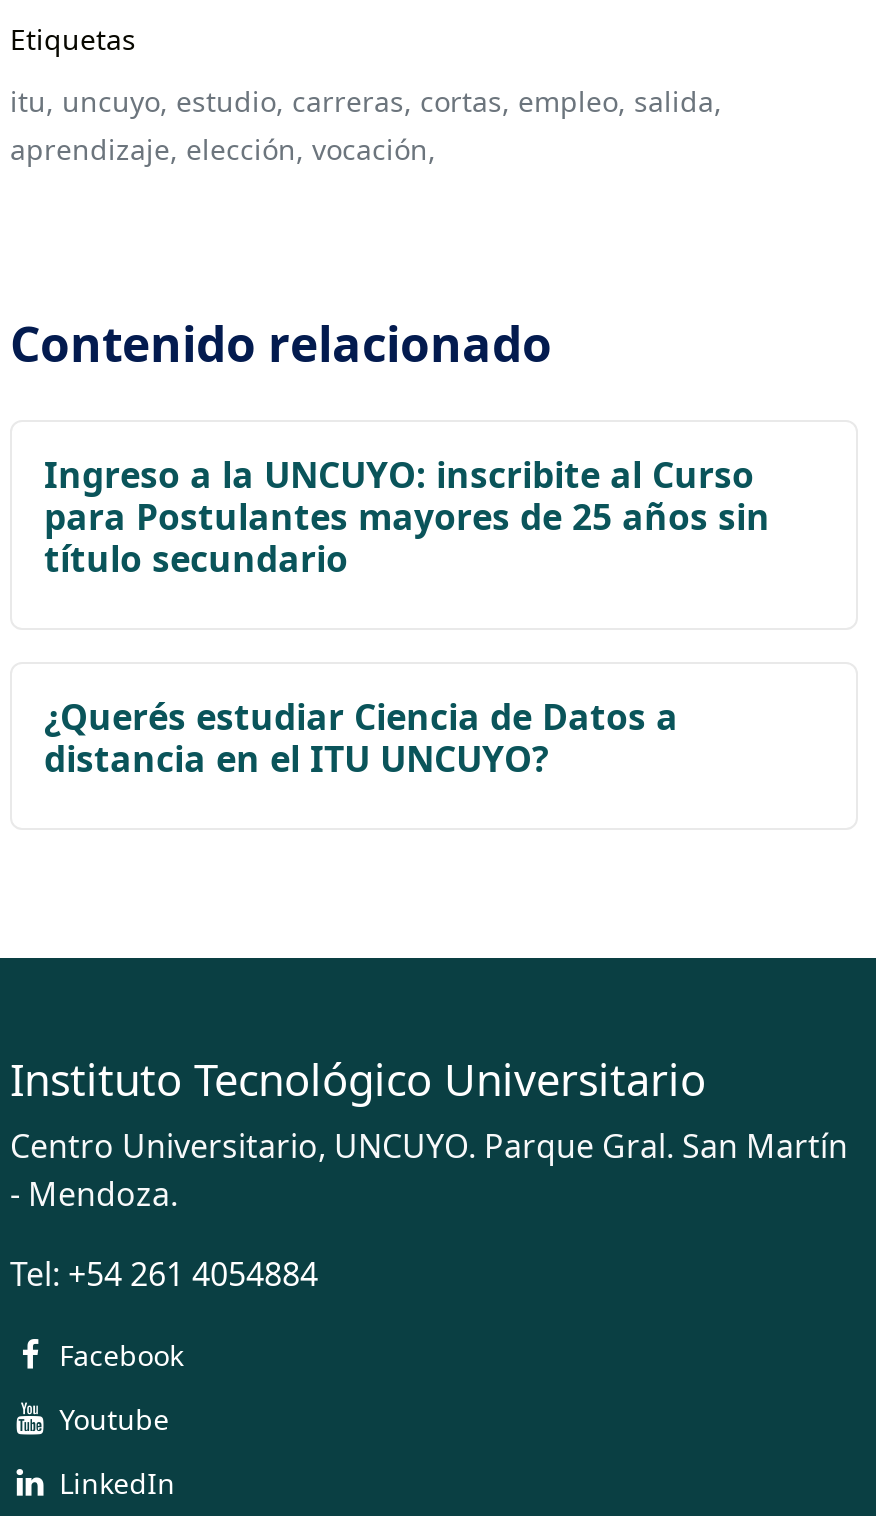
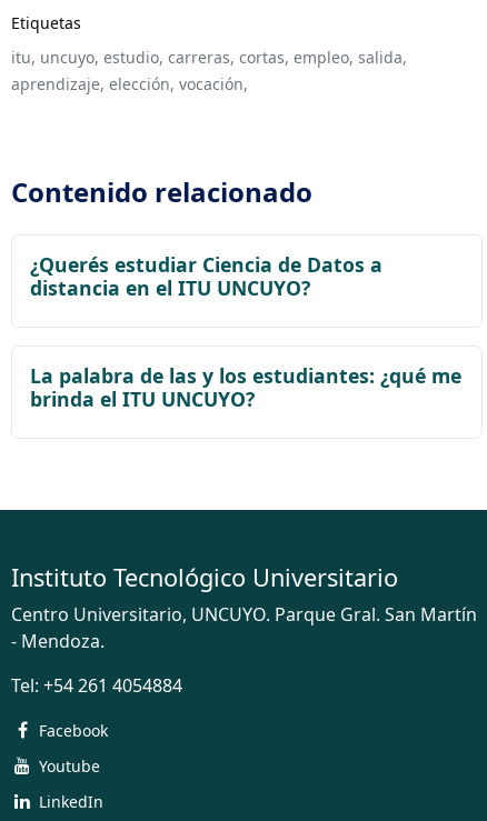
- Ingreso a la UNCUYO: inscribite al Curso
- para Postulantes mayores de 25 años sin
- título secundario

moved up: ¿Querés estudiar Ciencia de Datos a | distancia en el ITU UNCUYO?

+ La palabra de las y los estudiantes: ¿qué me
+ brinda el ITU UNCUYO?
